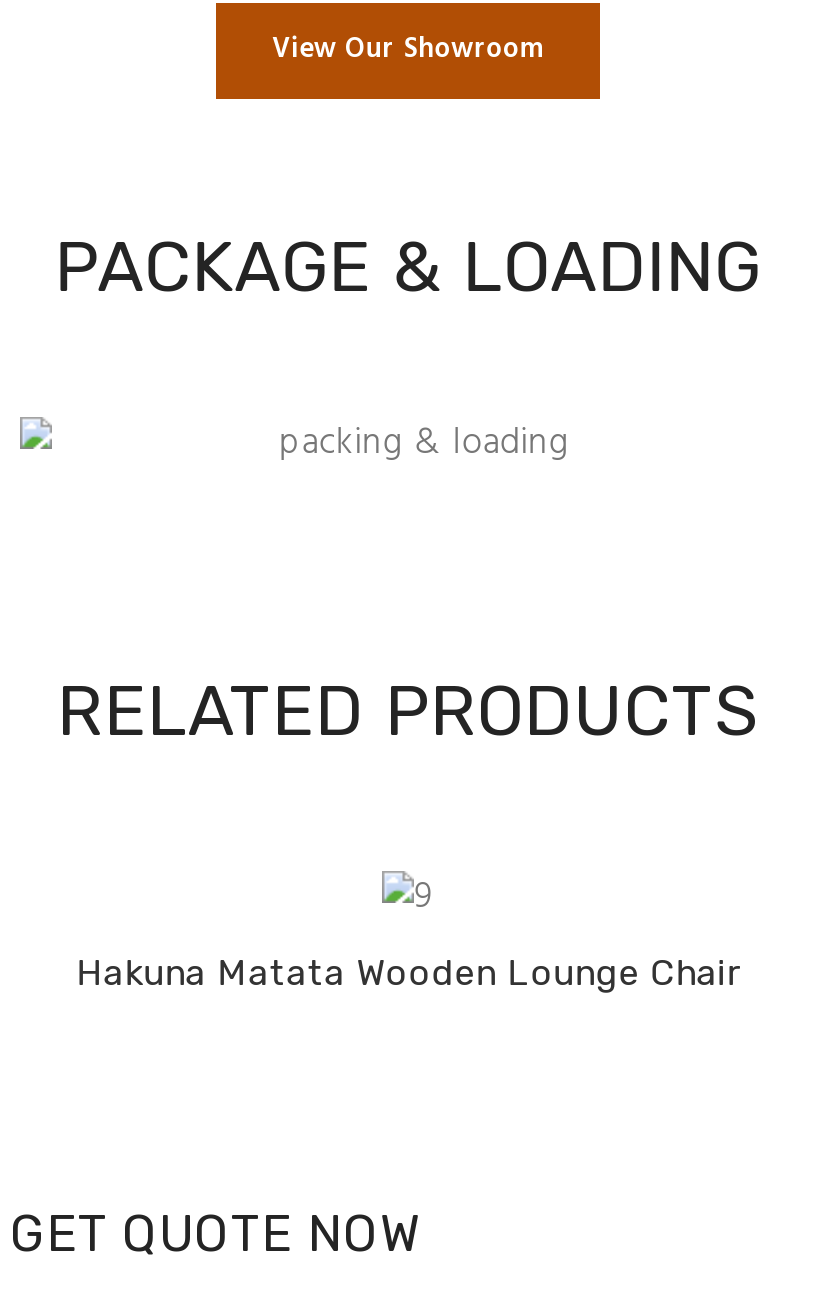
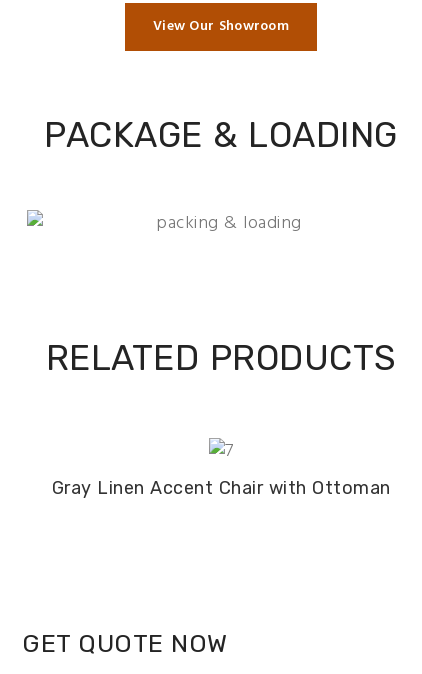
- Hakuna Matata Wooden Lounge Chair
+ Gray Linen Accent Chair with Ottoman
